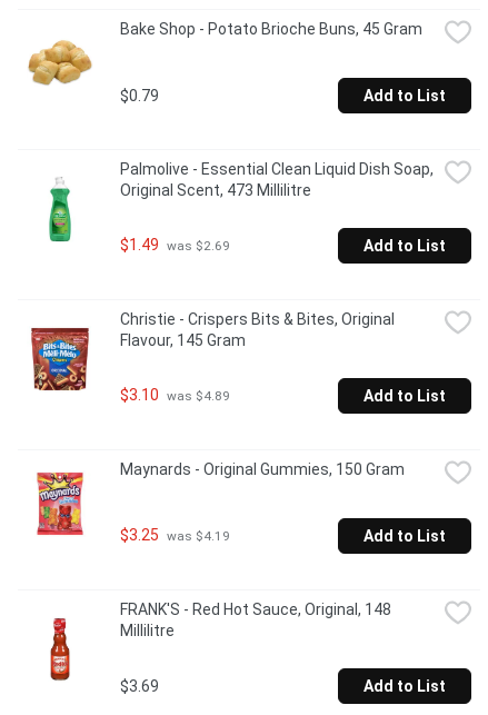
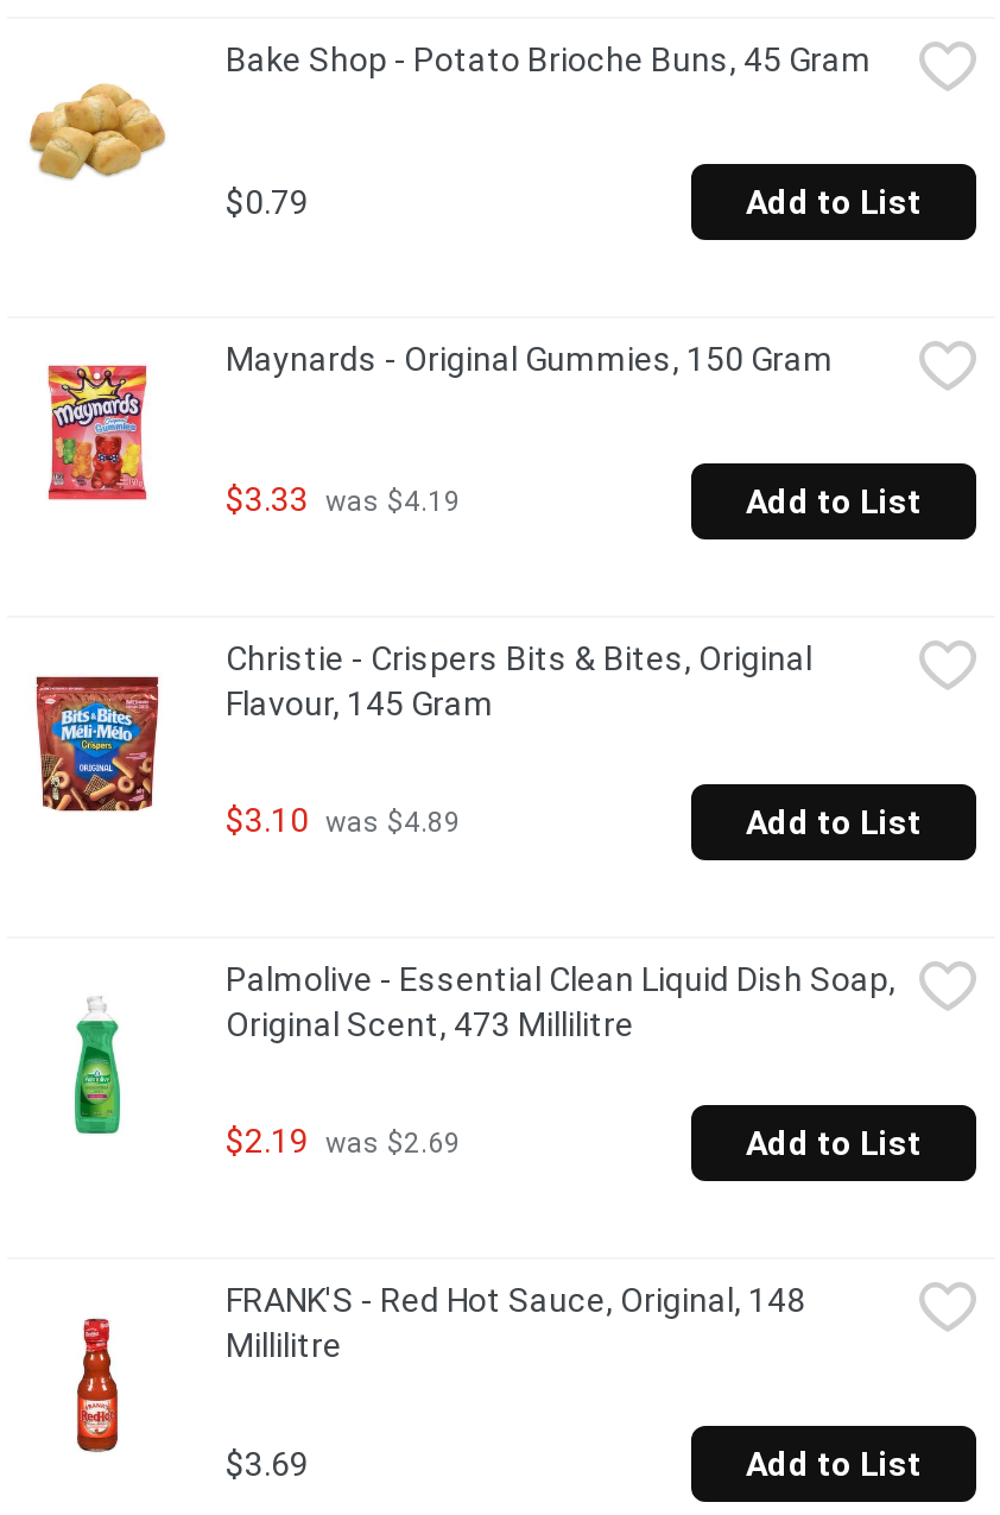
moved down: [image] | Palmolive - Essential Clean Liquid Dish Soap, | Original Scent, 473 Millilitre

- $1.49 was $2.69
+ $3.33 was $4.19

moved up: [image] | Maynards - Original Gummies, 150 Gram

- $3.25 was $4.19
+ $2.19 was $2.69
